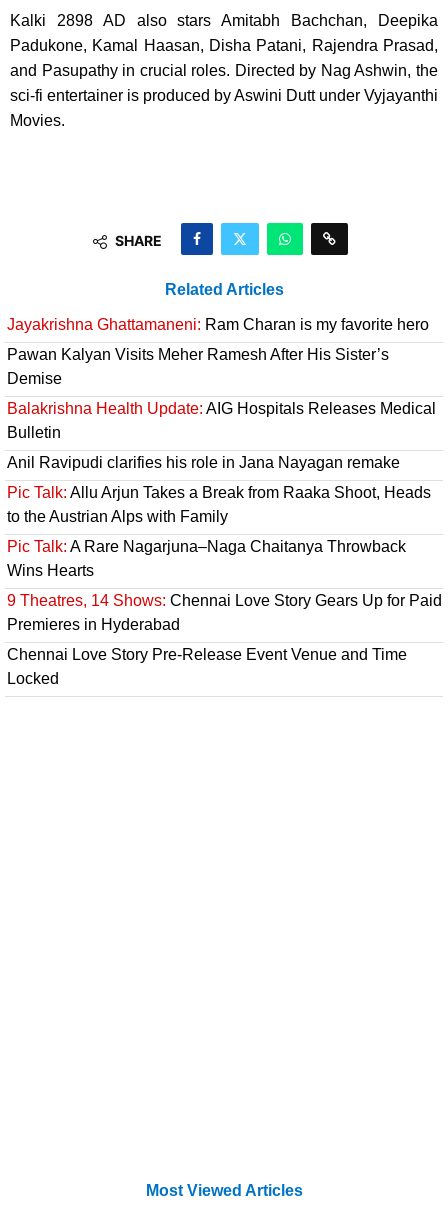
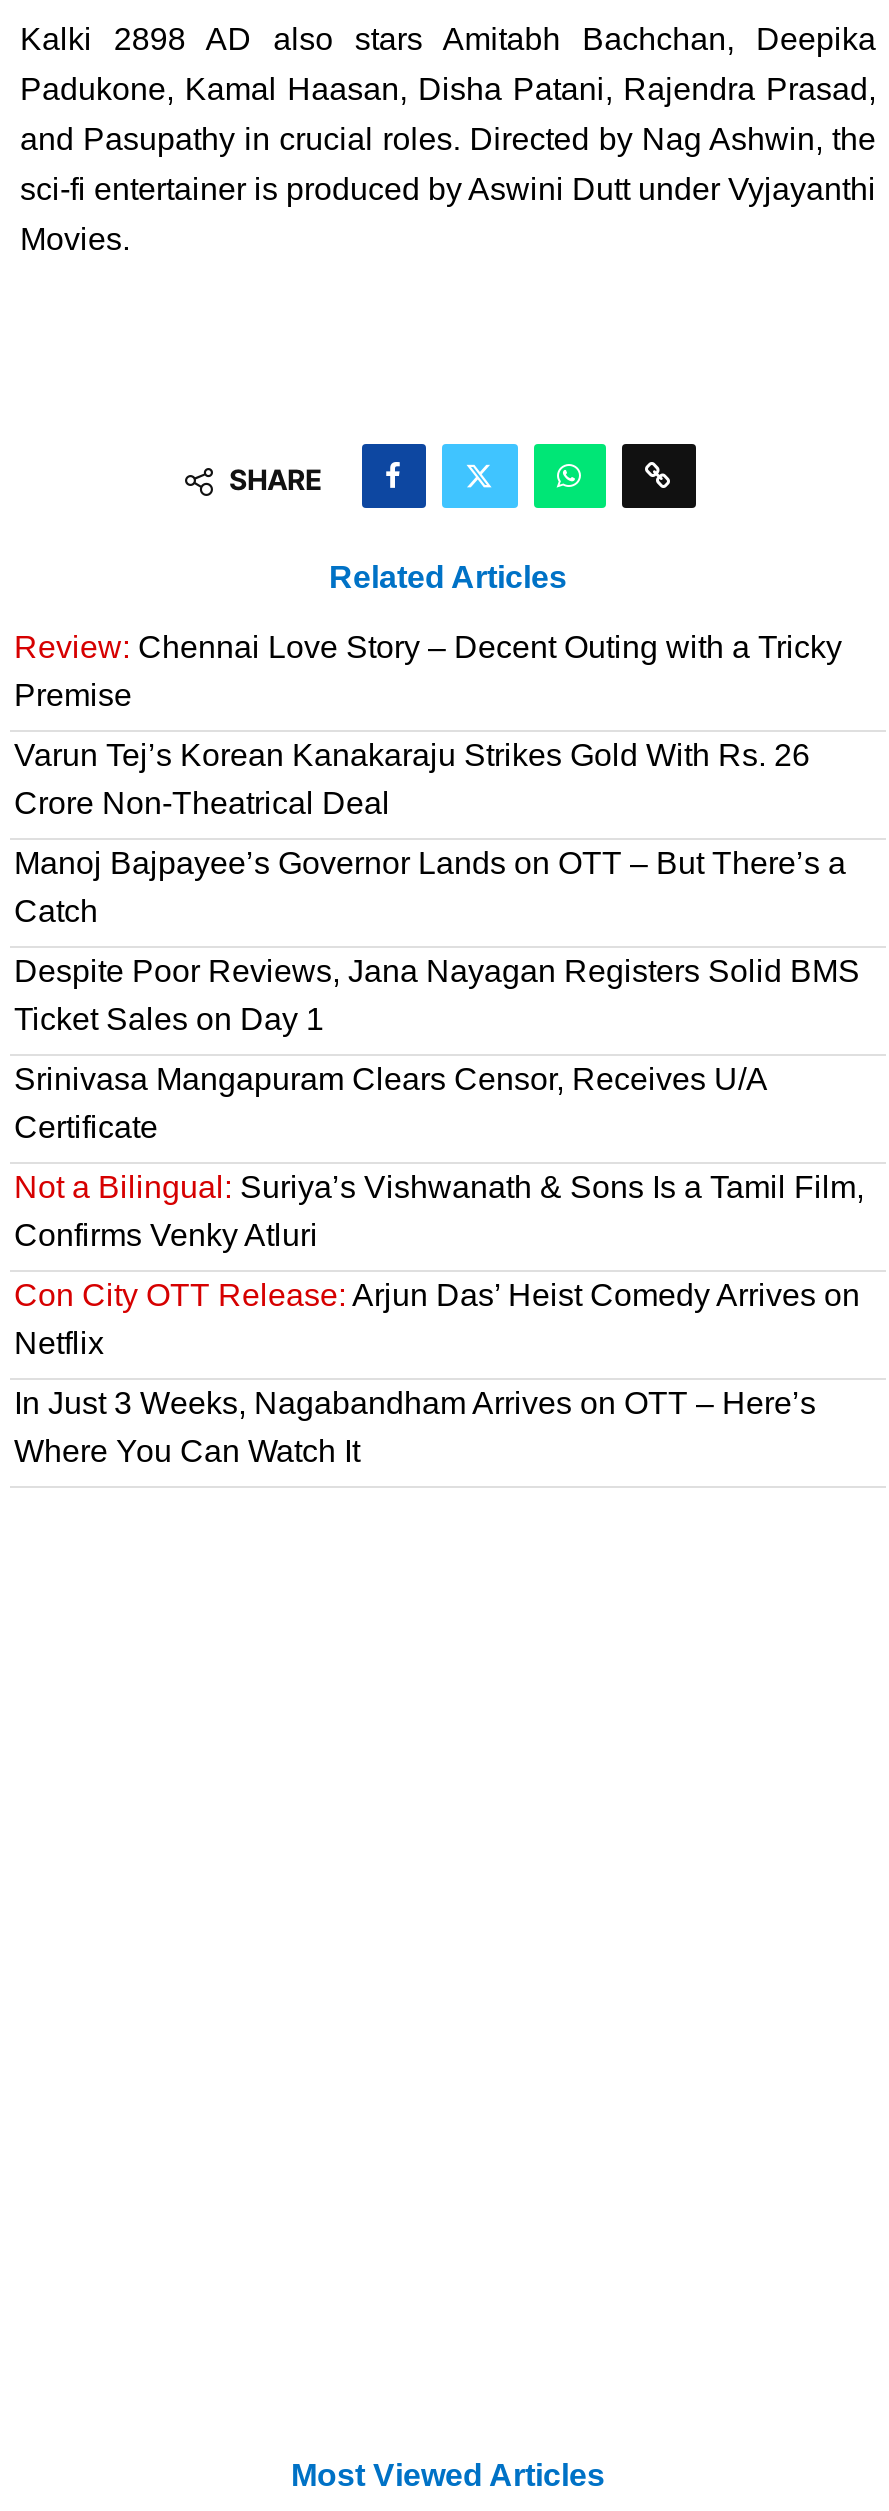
- Jayakrishna Ghattamaneni: Ram Charan is my favorite hero
+ Review: Chennai Love Story – Decent Outing with a Tricky
+ Premise

- Pawan Kalyan Visits Meher Ramesh After His Sister’s
- Demise
+ Varun Tej’s Korean Kanakaraju Strikes Gold With Rs. 26
+ Crore Non-Theatrical Deal

- Balakrishna Health Update: AIG Hospitals Releases Medical
- Bulletin
+ Manoj Bajpayee’s Governor Lands on OTT – But There’s a
+ Catch

- Anil Ravipudi clarifies his role in Jana Nayagan remake
+ Despite Poor Reviews, Jana Nayagan Registers Solid BMS
+ Ticket Sales on Day 1

- Pic Talk: Allu Arjun Takes a Break from Raaka Shoot, Heads
- to the Austrian Alps with Family
+ Srinivasa Mangapuram Clears Censor, Receives U/A
+ Certificate

- Pic Talk: A Rare Nagarjuna–Naga Chaitanya Throwback
- Wins Hearts
+ Not a Bilingual: Suriya’s Vishwanath & Sons Is a Tamil Film,
+ Confirms Venky Atluri

- 9 Theatres, 14 Shows: Chennai Love Story Gears Up for Paid
- Premieres in Hyderabad
+ Con City OTT Release: Arjun Das’ Heist Comedy Arrives on
+ Netflix

- Chennai Love Story Pre-Release Event Venue and Time
- Locked
+ In Just 3 Weeks, Nagabandham Arrives on OTT – Here’s
+ Where You Can Watch It
